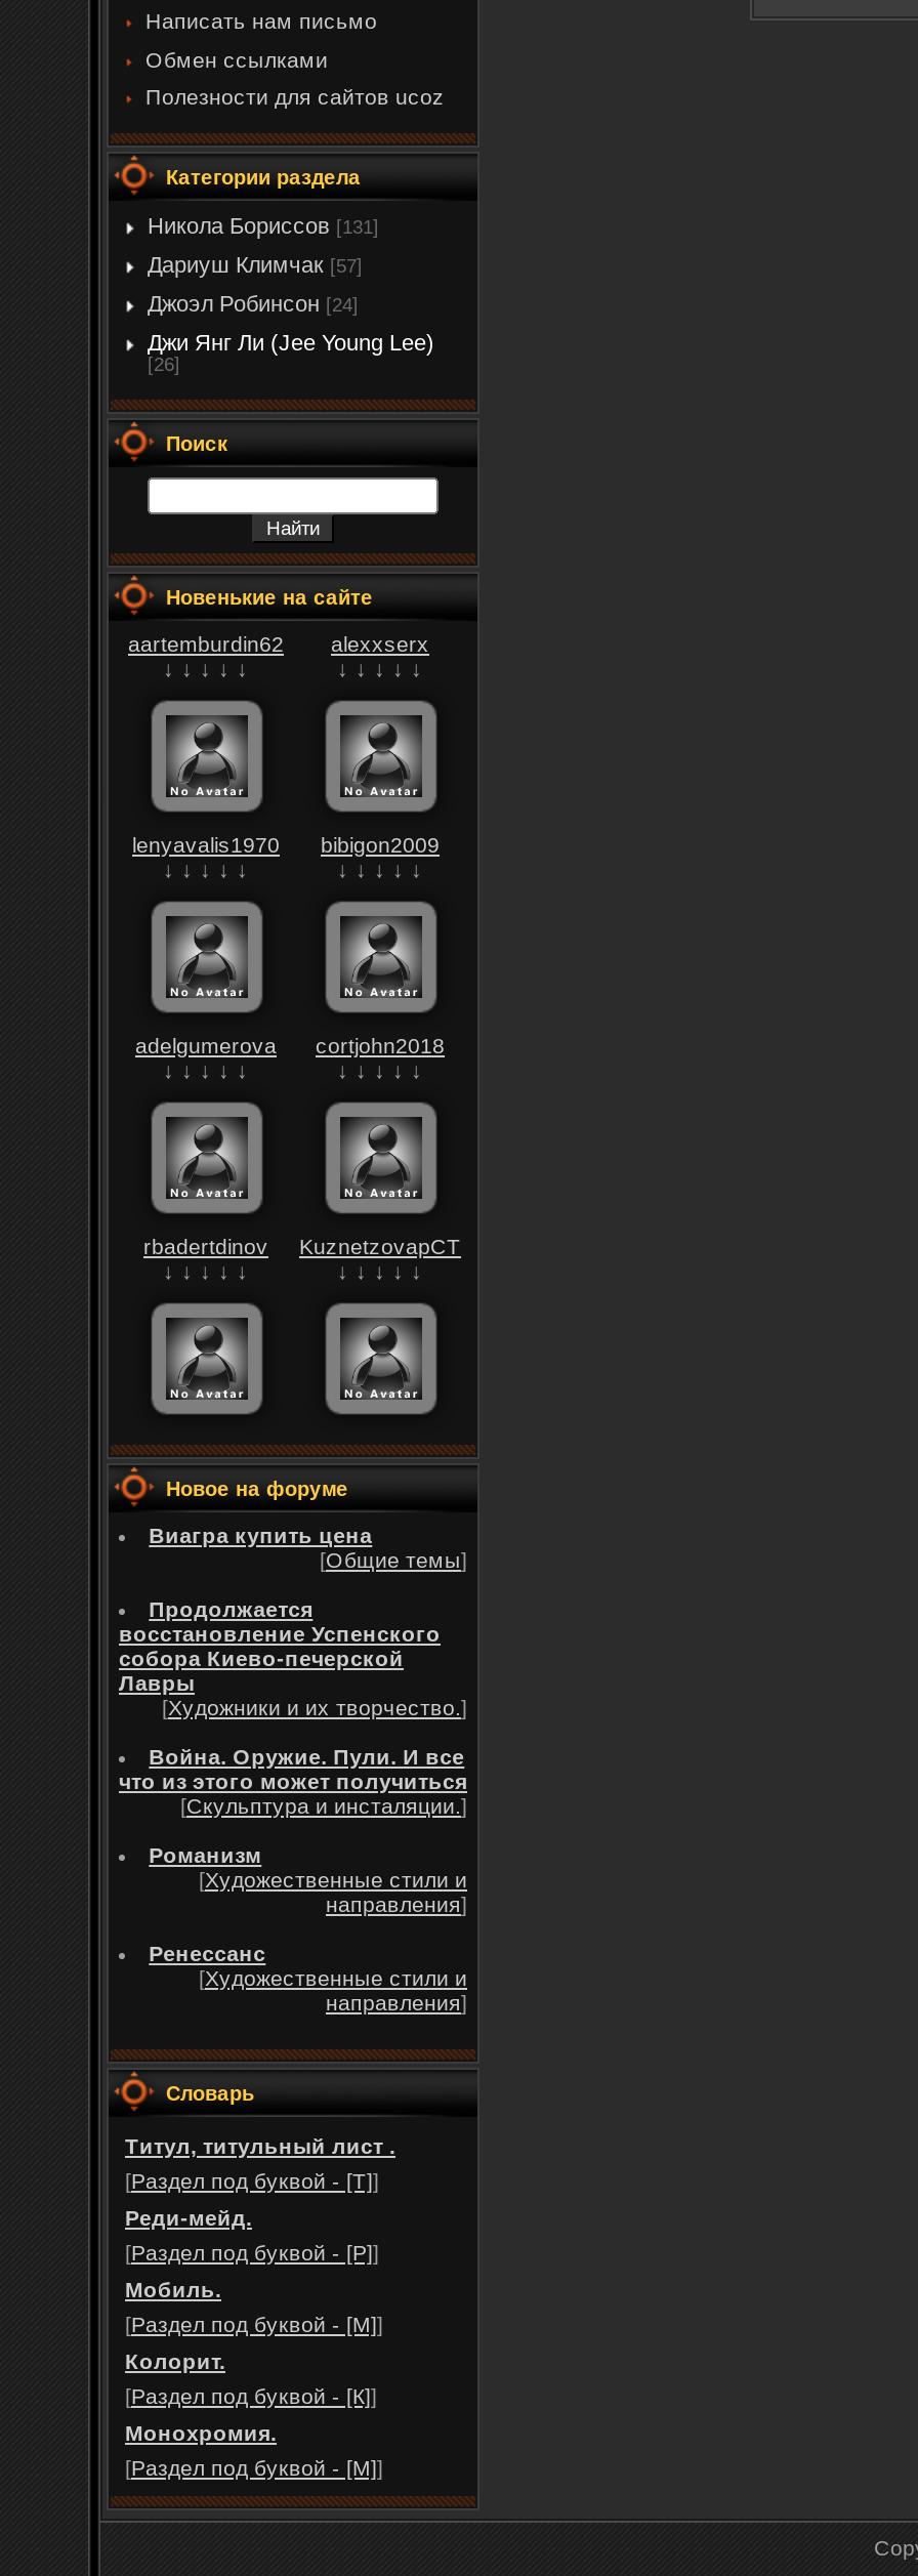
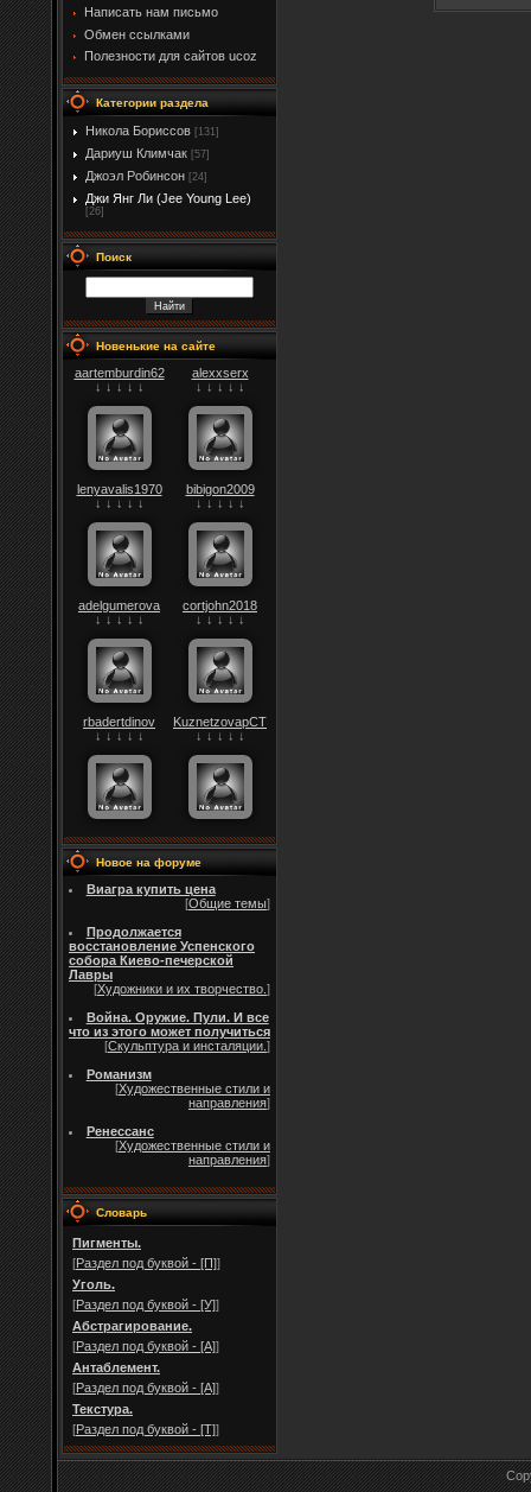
- Титул, титульный лист .
+ Пигменты.
+ [Раздел под буквой - [П]]
+ Уголь.
+ [Раздел под буквой - [У]]
+ Абстрагирование.
+ [Раздел под буквой - [A]]
+ Антаблемент.
+ [Раздел под буквой - [A]]
+ Текстура.

moved down: [Раздел под буквой - [Т]]

- Реди-мейд.
- [Раздел под буквой - [Р]]
- Мобиль.
- [Раздел под буквой - [М]]
- Колорит.
- [Раздел под буквой - [К]]
- Монохромия.
- [Раздел под буквой - [М]]
